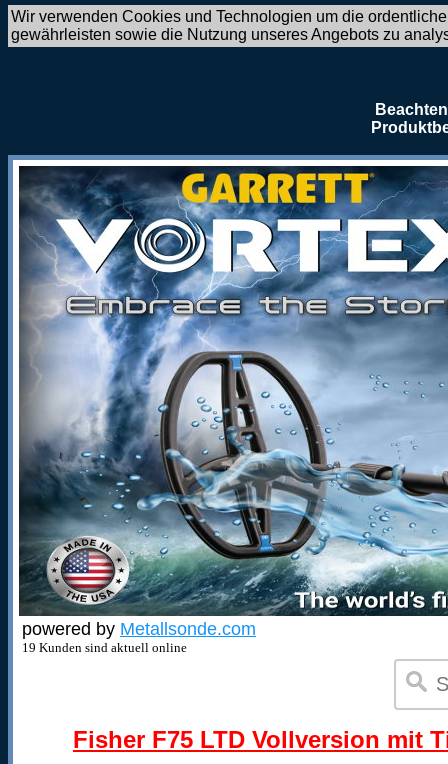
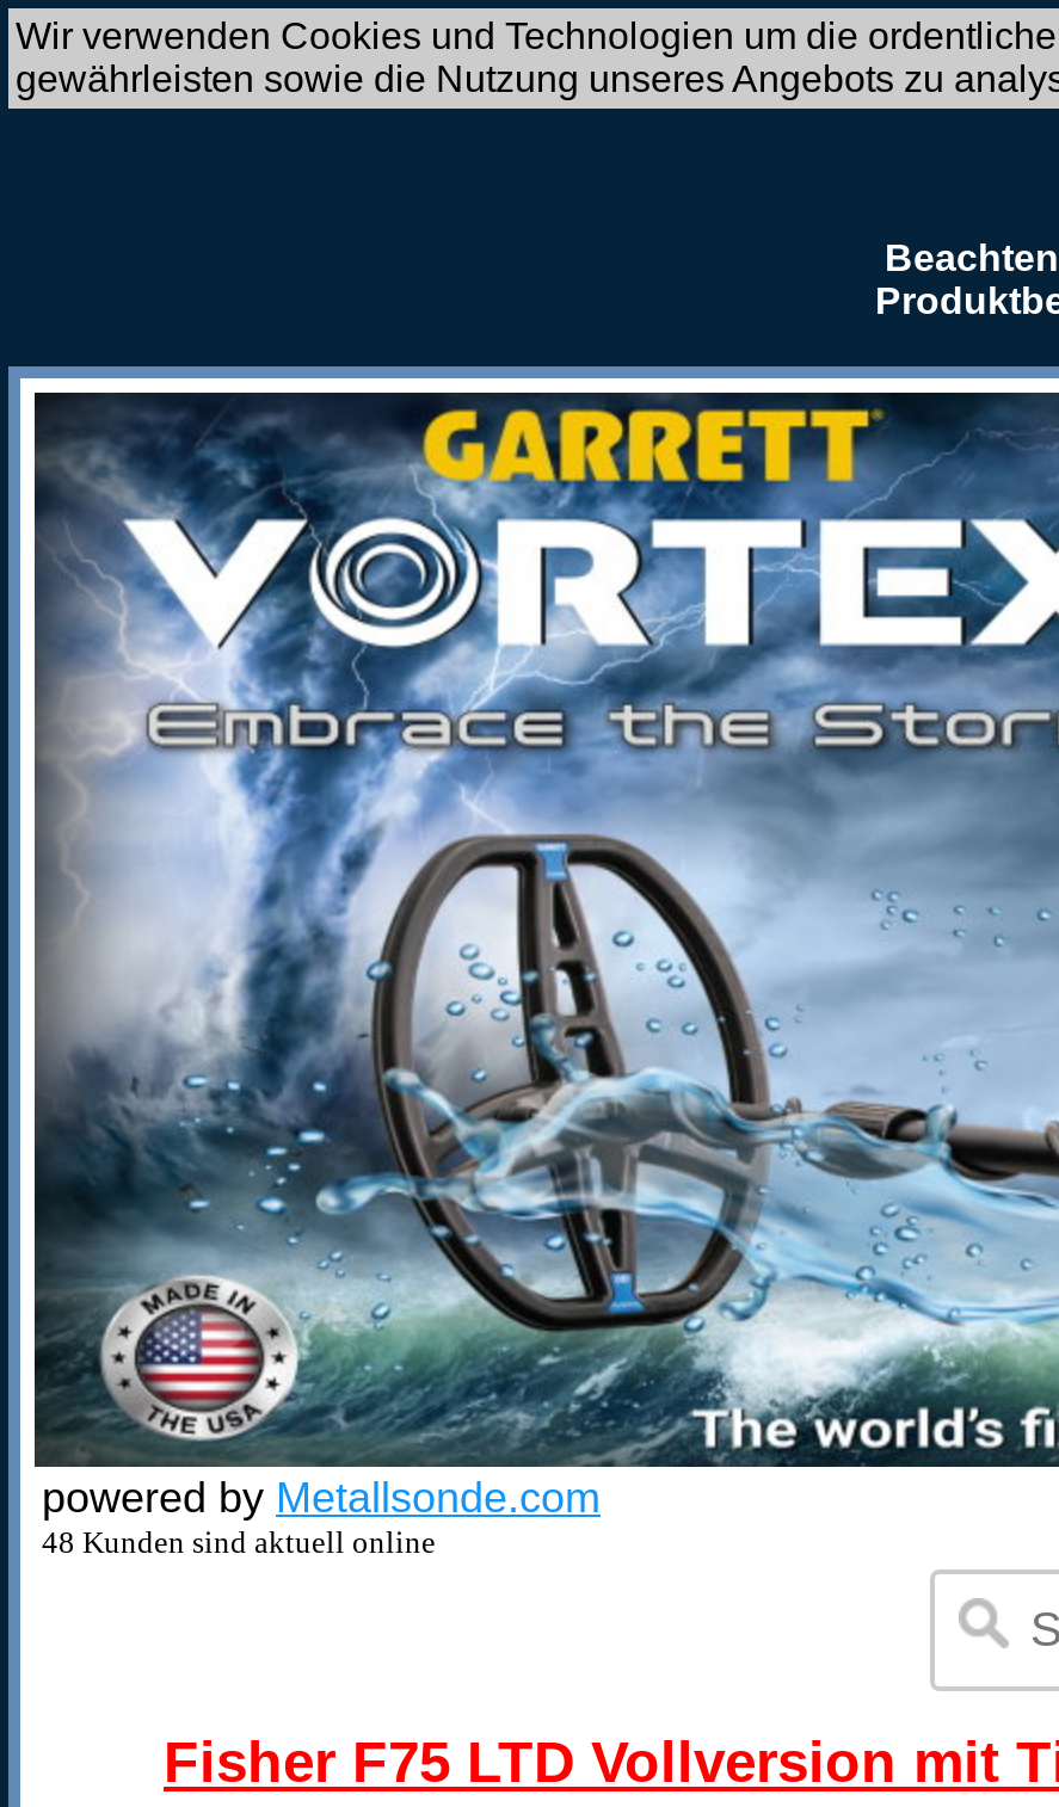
- 19 Kunden sind aktuell online
+ 48 Kunden sind aktuell online
